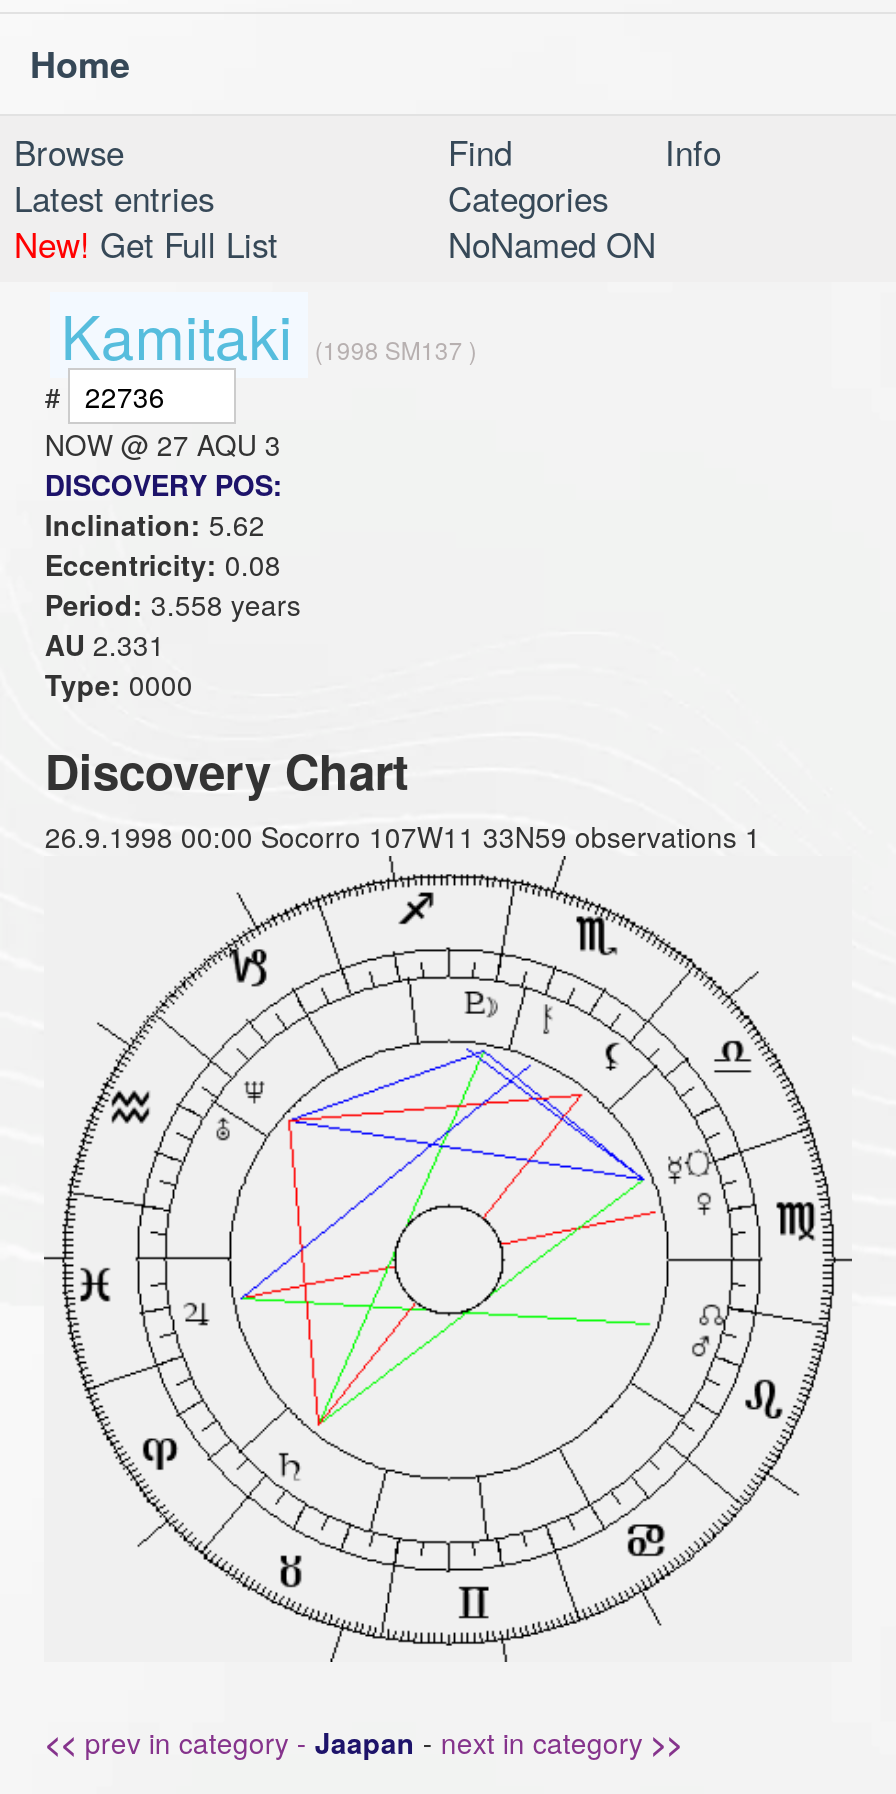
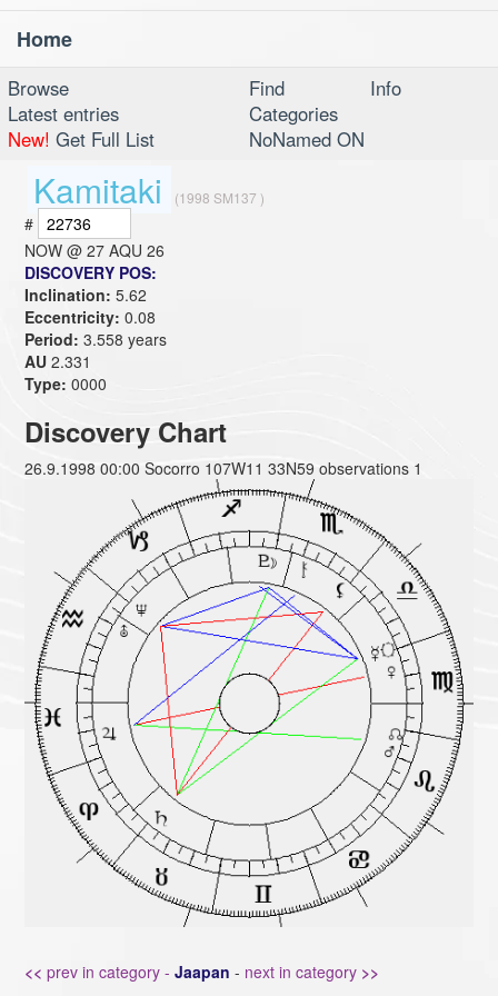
- NOW @ 27 AQU 3
+ NOW @ 27 AQU 26
